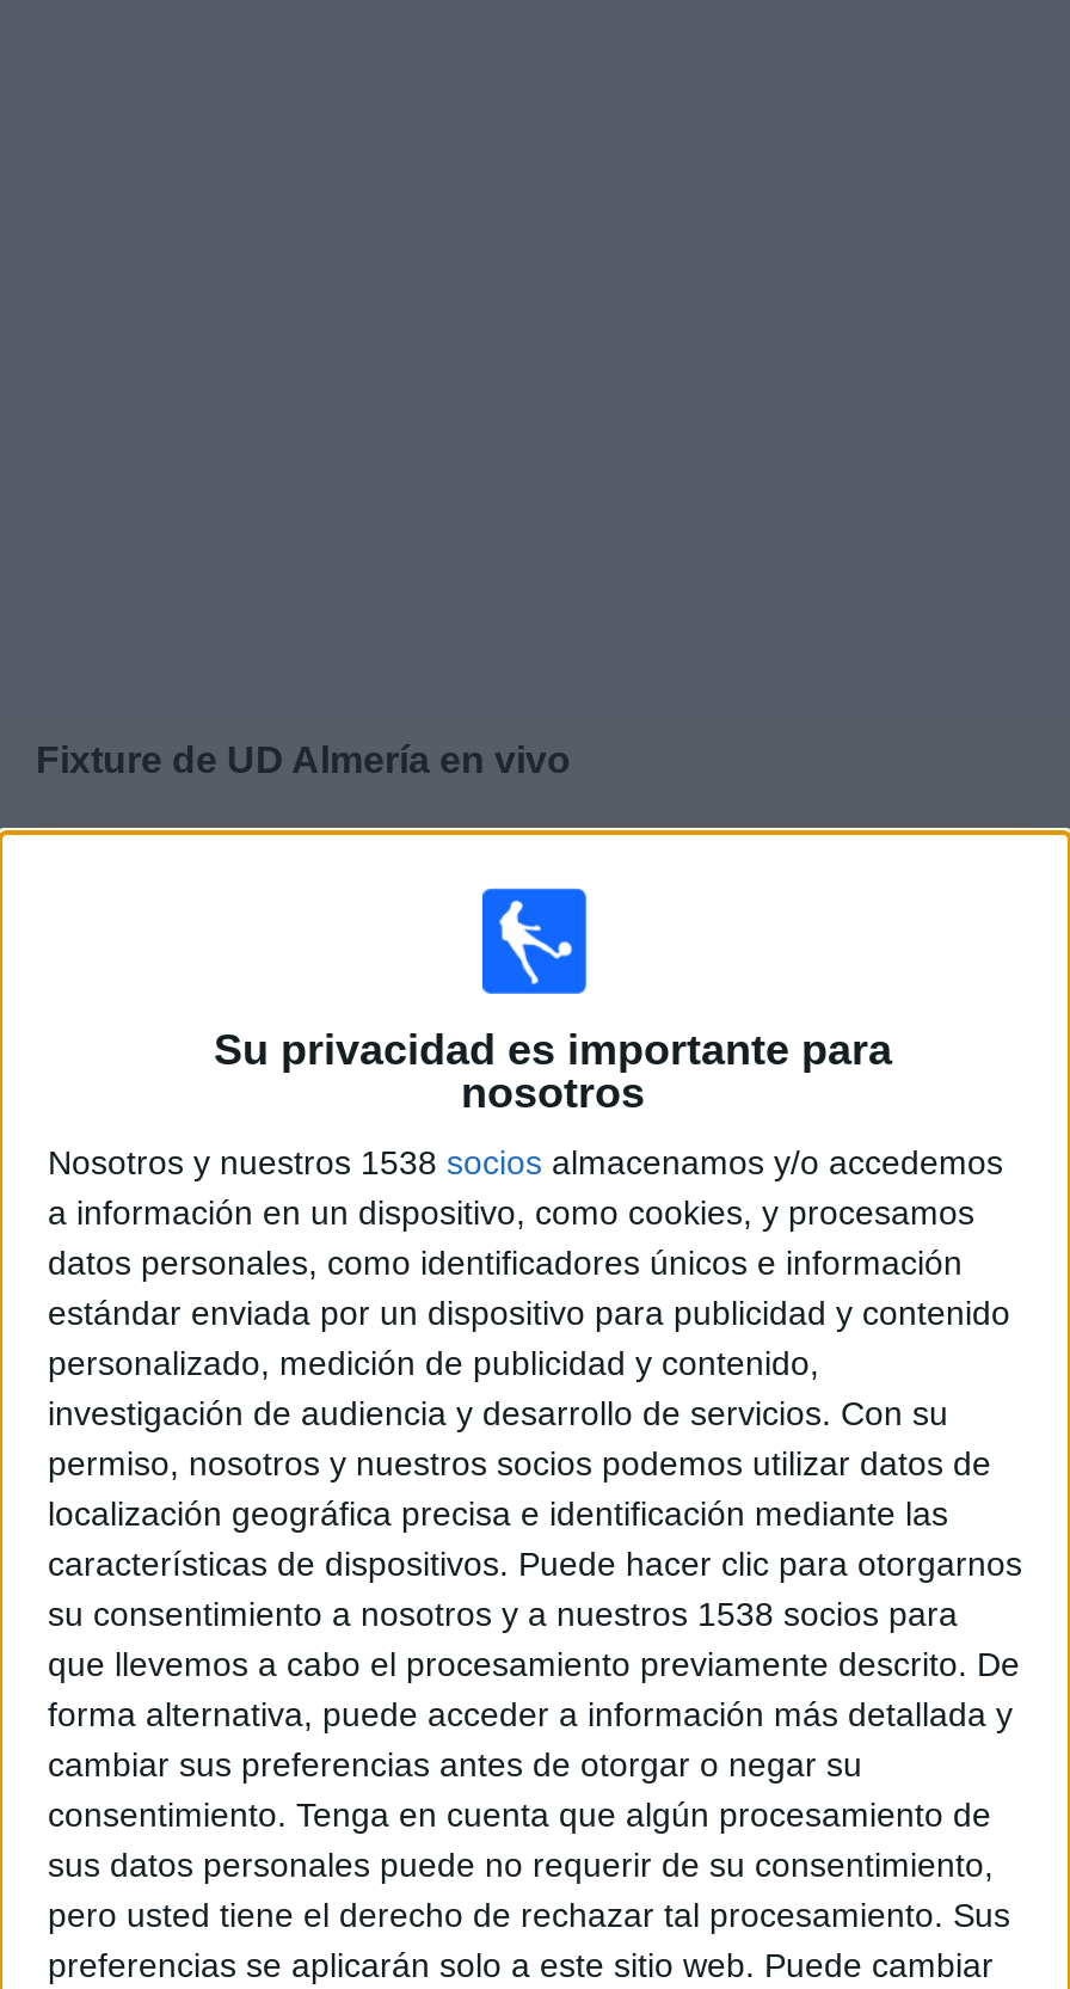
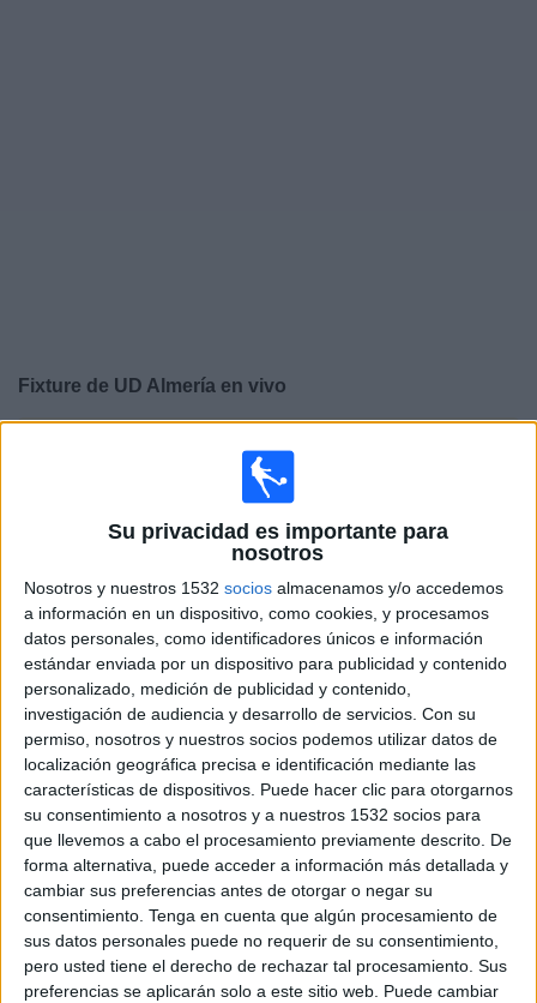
- Nosotros y nuestros 1538 socios almacenamos y/o accedemos
+ Nosotros y nuestros 1532 socios almacenamos y/o accedemos

- su consentimiento a nosotros y a nuestros 1538 socios para
+ su consentimiento a nosotros y a nuestros 1532 socios para
